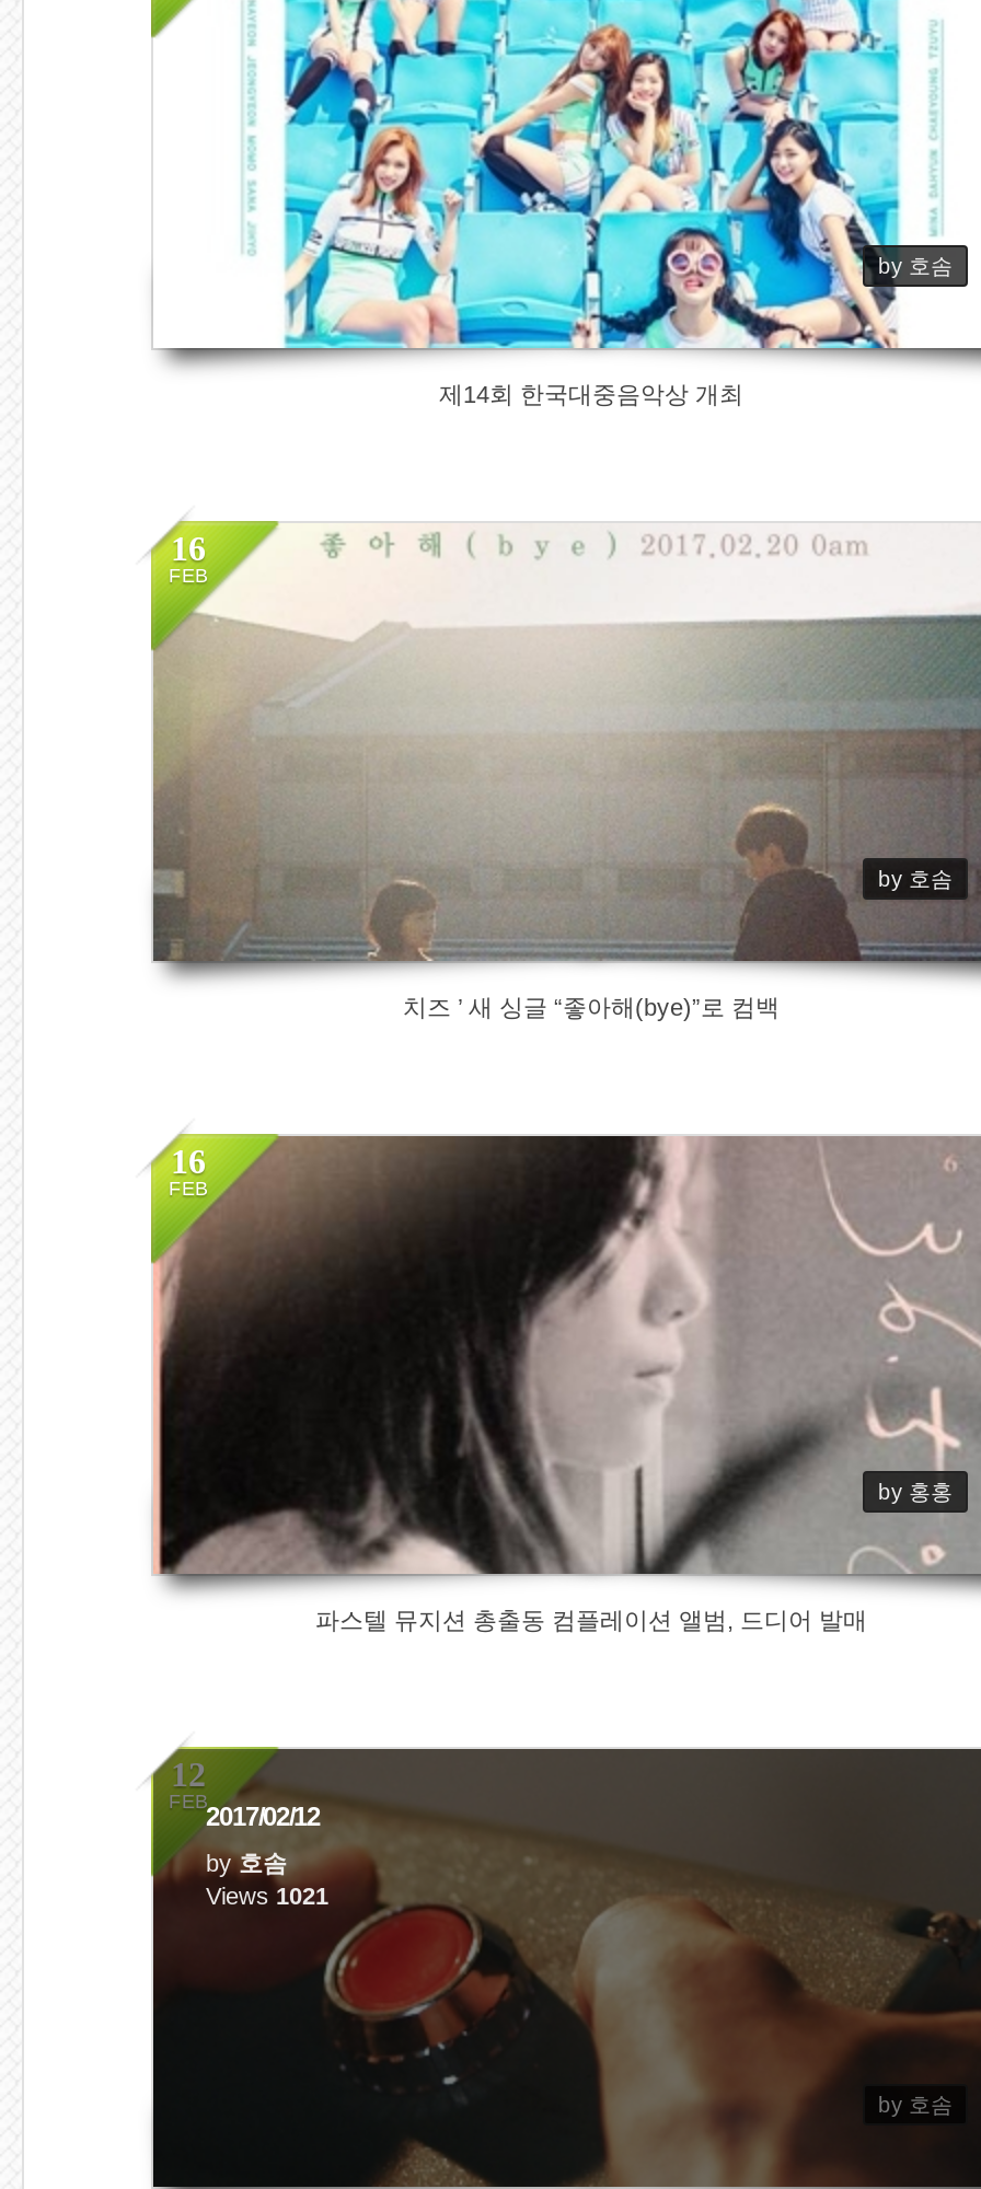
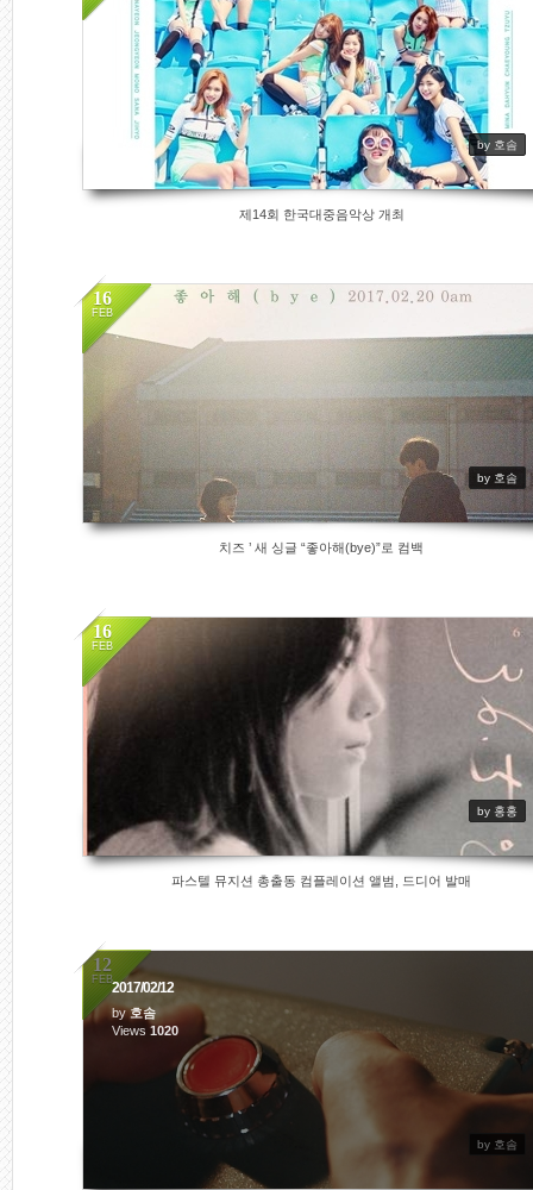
- Views 1021
+ Views 1020
